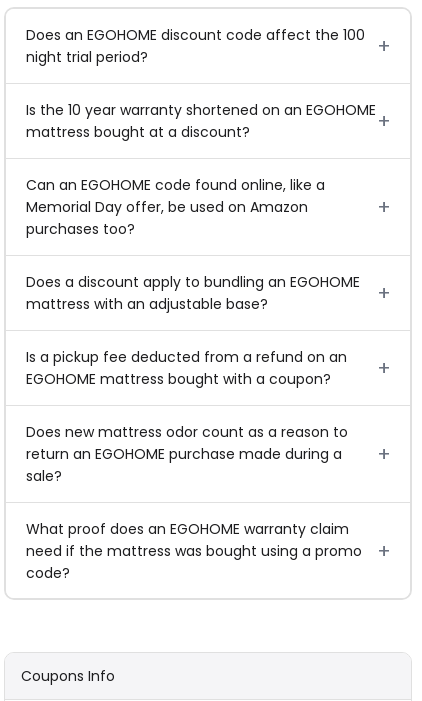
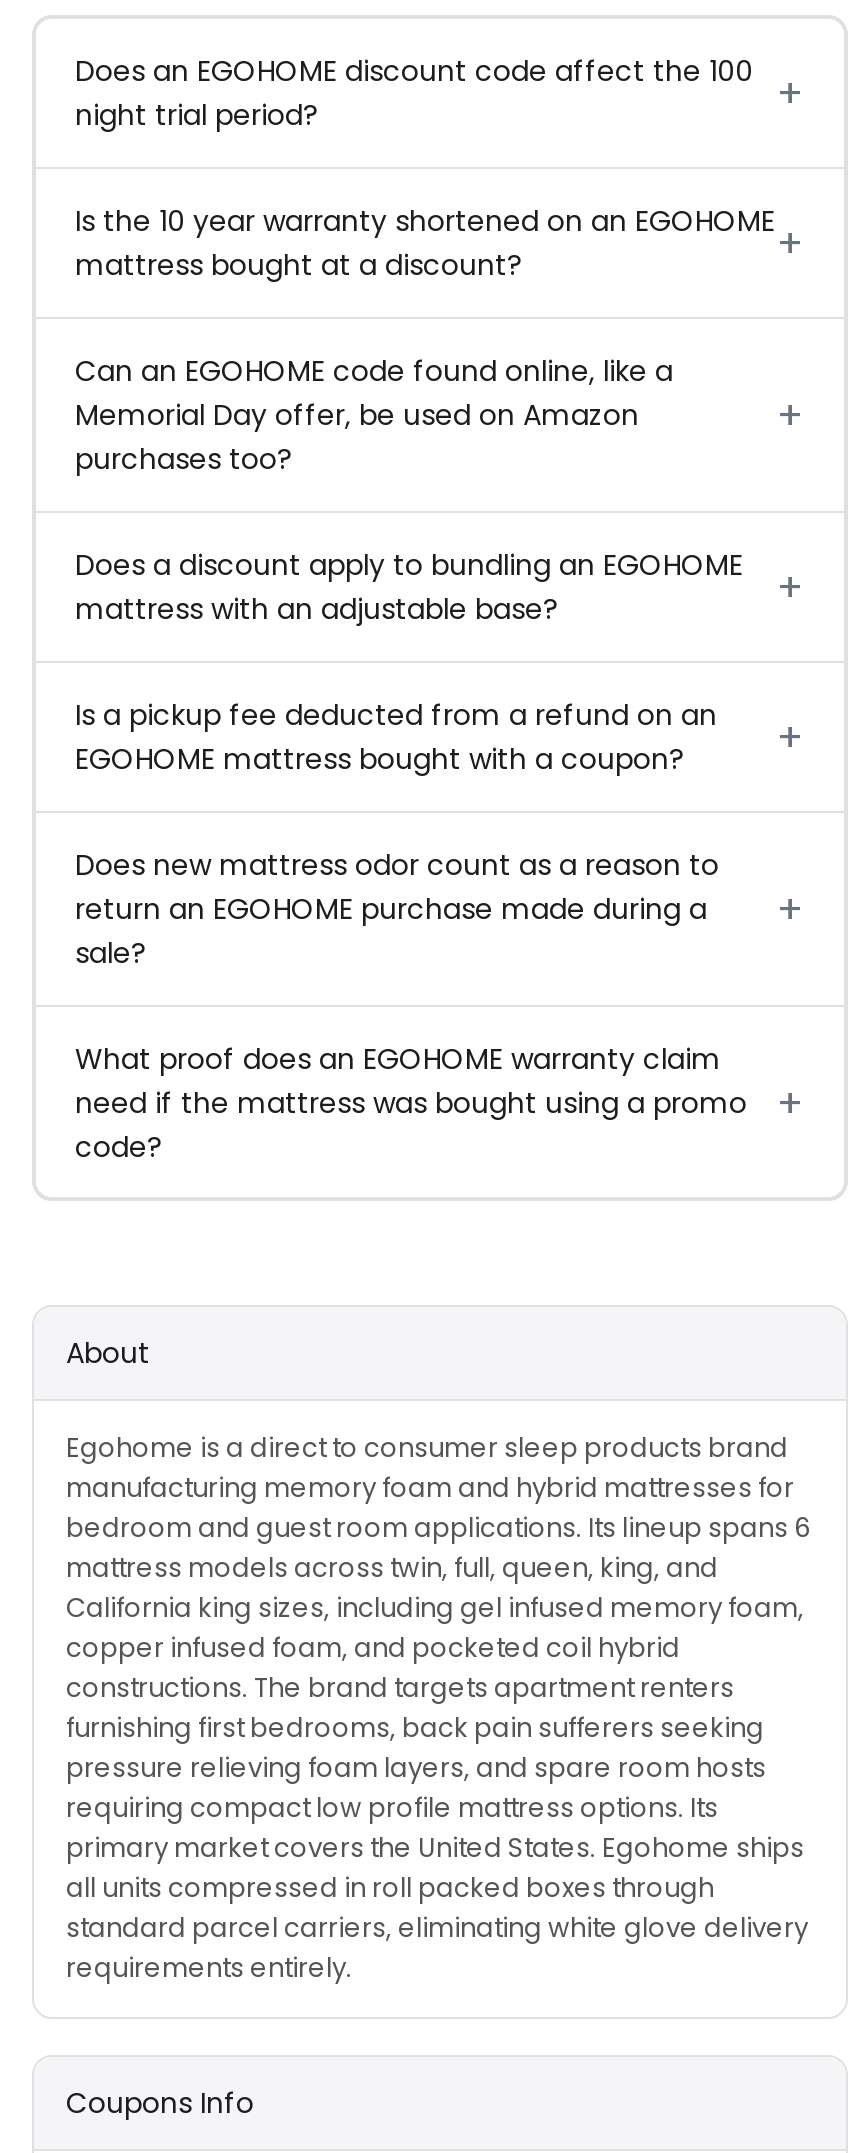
+ About
+ Egohome is a direct to consumer sleep products brand
+ manufacturing memory foam and hybrid mattresses for
+ bedroom and guest room applications. Its lineup spans 6
+ mattress models across twin, full, queen, king, and
+ California king sizes, including gel infused memory foam,
+ copper infused foam, and pocketed coil hybrid
+ constructions. The brand targets apartment renters
+ furnishing first bedrooms, back pain sufferers seeking
+ pressure relieving foam layers, and spare room hosts
+ requiring compact low profile mattress options. Its
+ primary market covers the United States. Egohome ships
+ all units compressed in roll packed boxes through
+ standard parcel carriers, eliminating white glove delivery
+ requirements entirely.
